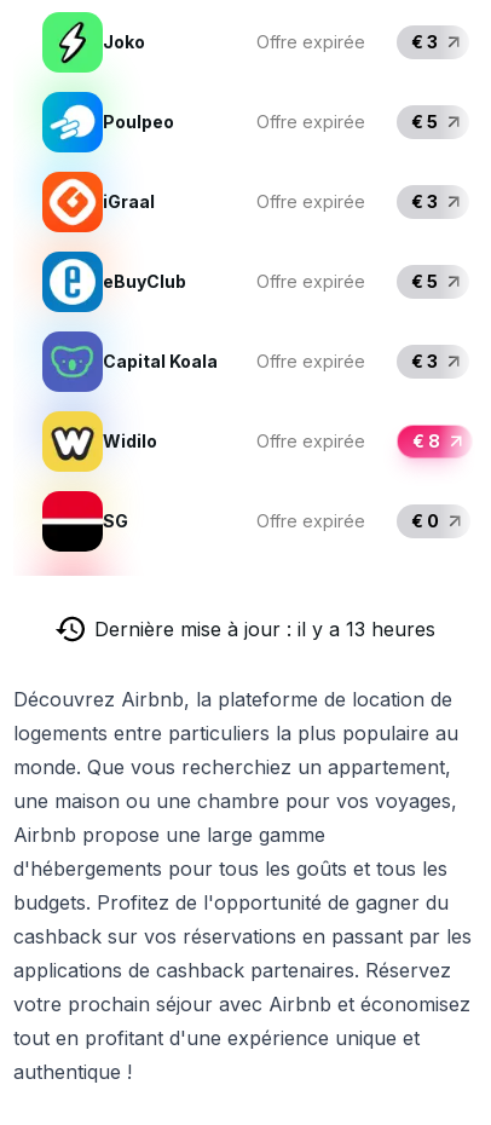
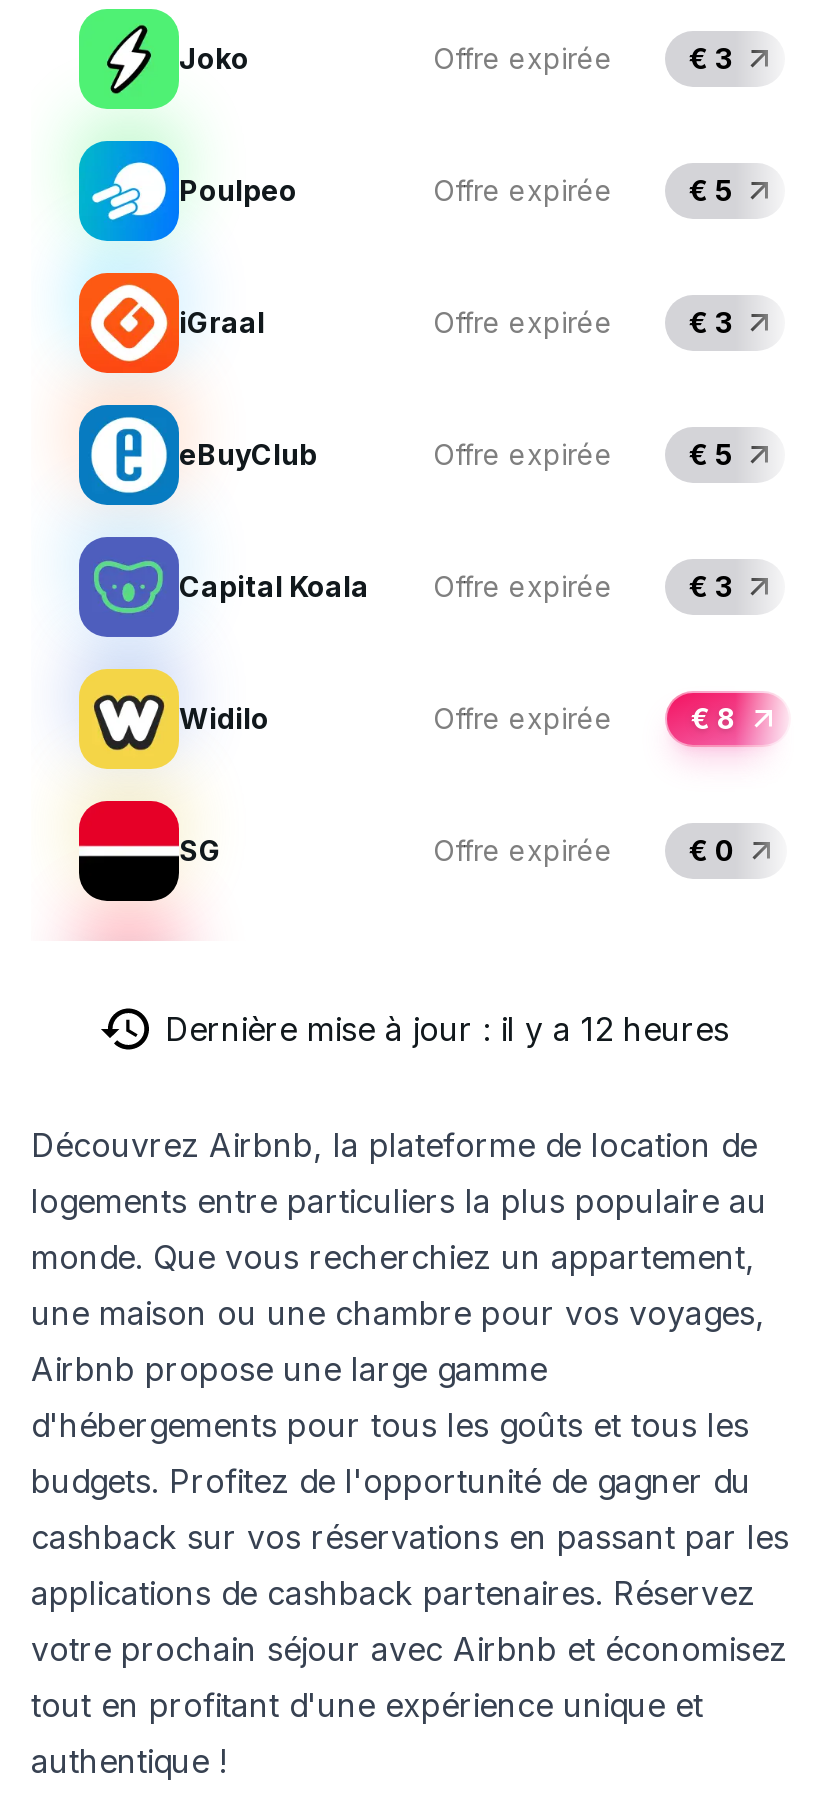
- Dernière mise à jour : il y a 13 heures
+ Dernière mise à jour : il y a 12 heures
